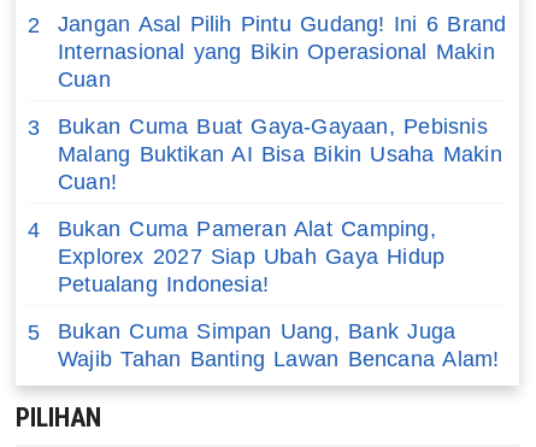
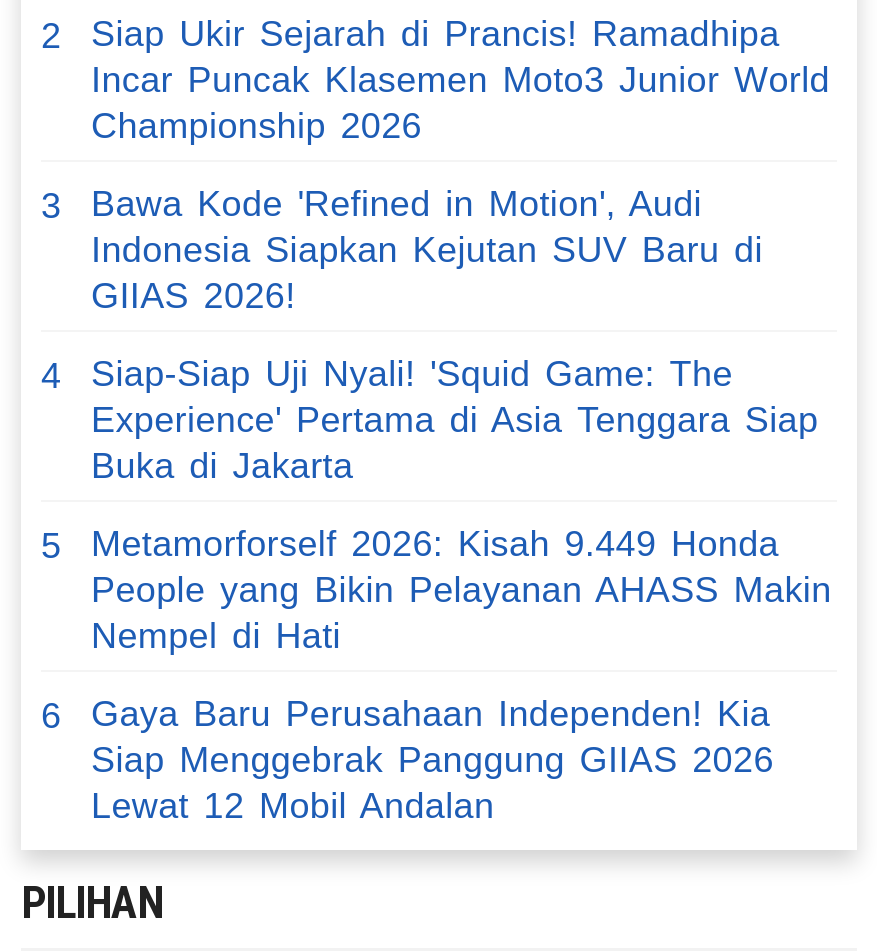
- Jangan Asal Pilih Pintu Gudang! Ini 6 Brand
- Internasional yang Bikin Operasional Makin
- Cuan
+ Siap Ukir Sejarah di Prancis! Ramadhipa
+ Incar Puncak Klasemen Moto3 Junior World
+ Championship 2026

- Bukan Cuma Buat Gaya-Gayaan, Pebisnis
- Malang Buktikan AI Bisa Bikin Usaha Makin
- Cuan!
+ Bawa Kode 'Refined in Motion', Audi
+ Indonesia Siapkan Kejutan SUV Baru di
+ GIIAS 2026!

- Bukan Cuma Pameran Alat Camping,
- Explorex 2027 Siap Ubah Gaya Hidup
- Petualang Indonesia!
+ Siap-Siap Uji Nyali! 'Squid Game: The
+ Experience' Pertama di Asia Tenggara Siap
+ Buka di Jakarta

- Bukan Cuma Simpan Uang, Bank Juga
- Wajib Tahan Banting Lawan Bencana Alam!
+ Metamorforself 2026: Kisah 9.449 Honda
+ People yang Bikin Pelayanan AHASS Makin
+ Nempel di Hati
+ 6
+ Gaya Baru Perusahaan Independen! Kia
+ Siap Menggebrak Panggung GIIAS 2026
+ Lewat 12 Mobil Andalan
